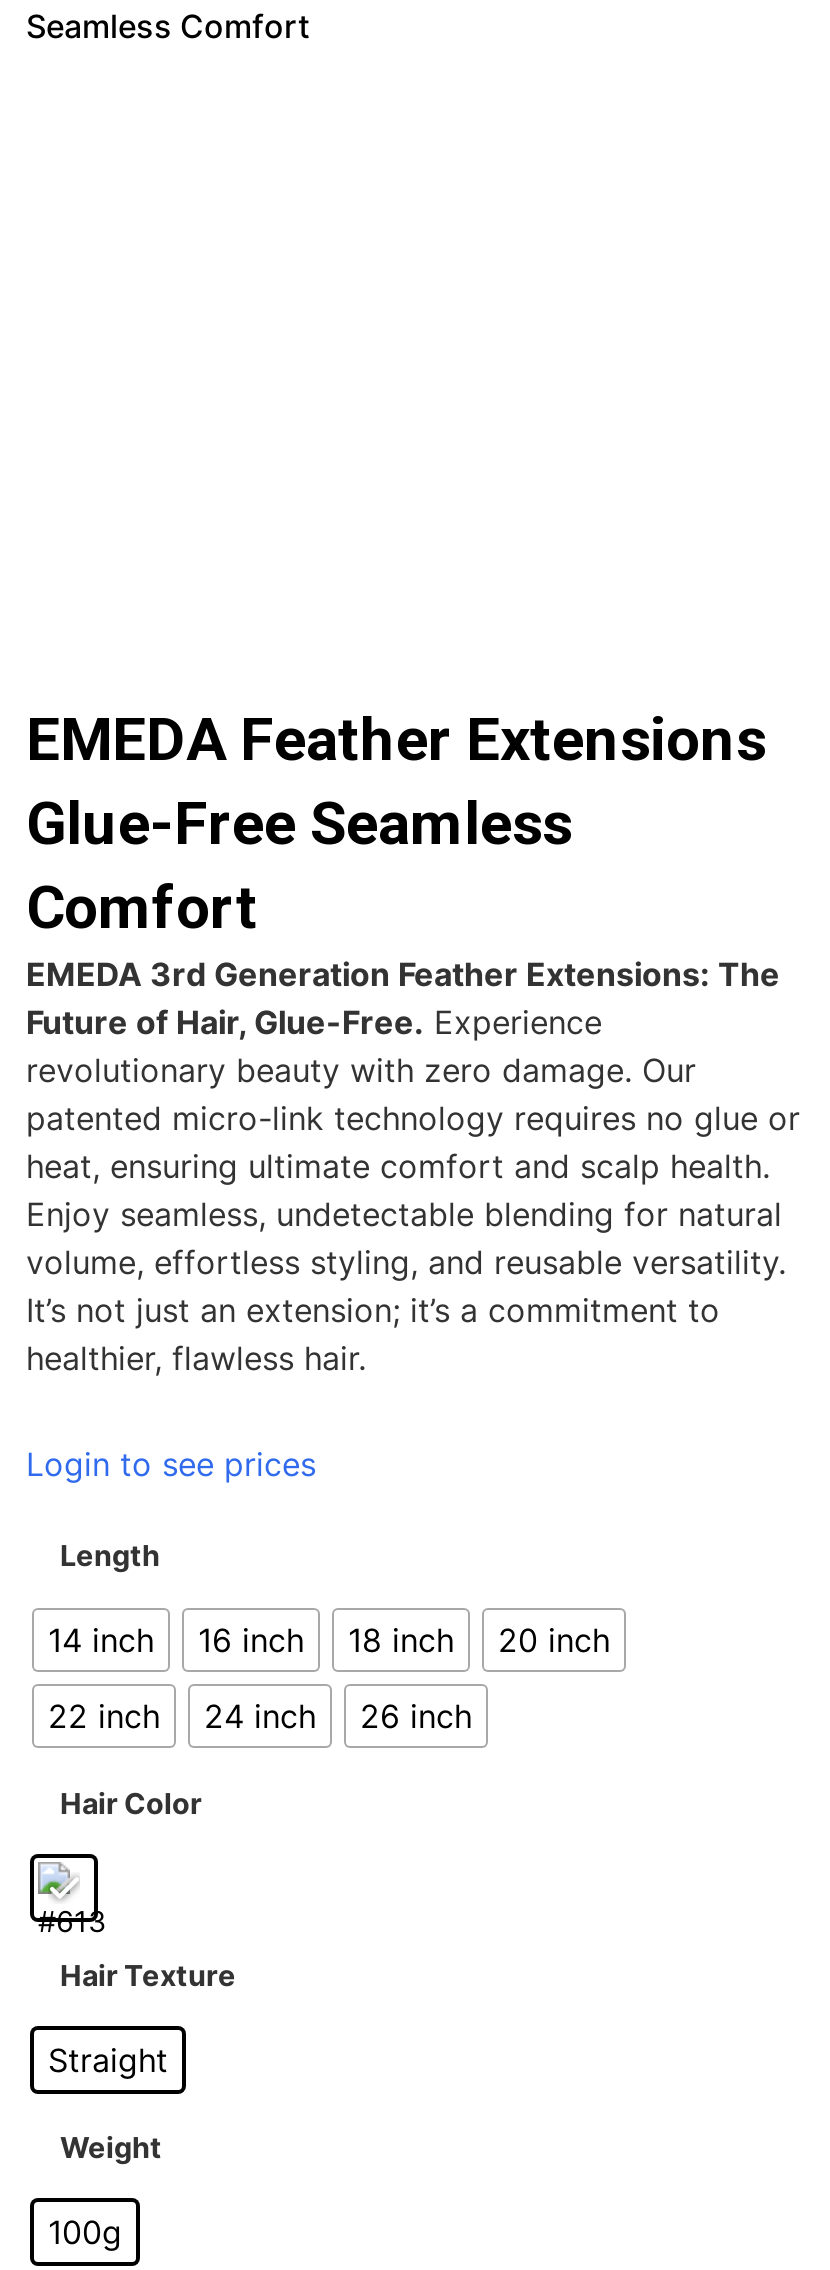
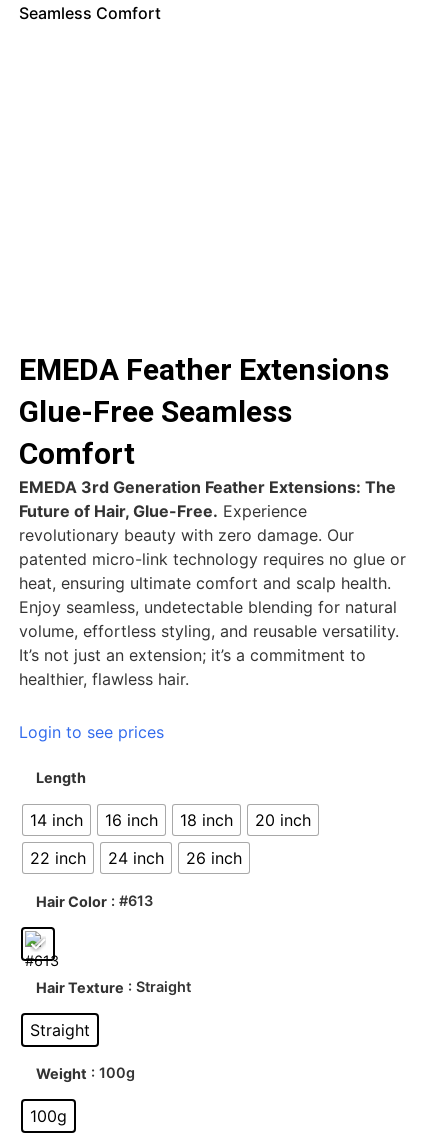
- Hair Color
+ Hair Color : #613

- Hair Texture
+ Hair Texture : Straight

- Weight
+ Weight : 100g
